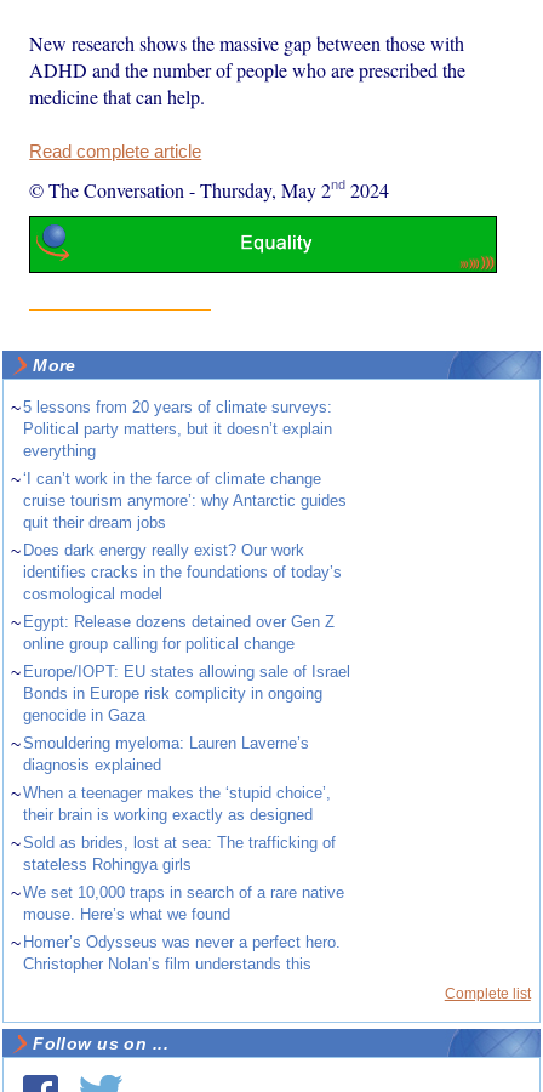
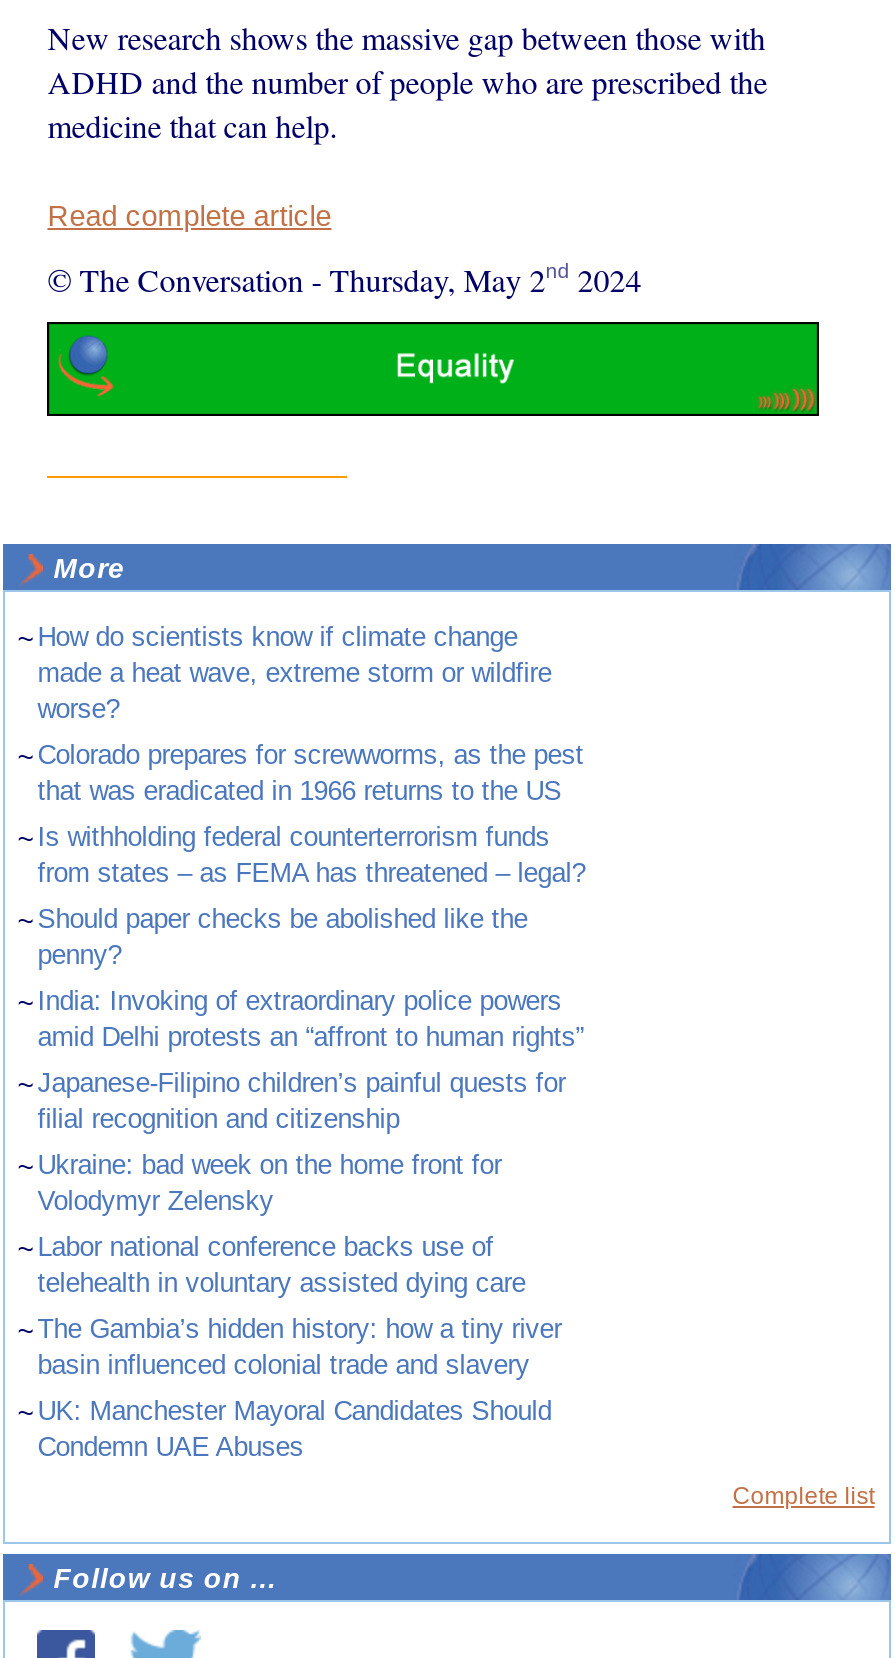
- ~ 5 lessons from 20 years of climate surveys:
- Political party matters, but it doesn’t explain
- everything
+ ~ How do scientists know if climate change
+ made a heat wave, extreme storm or wildfire
+ worse?

- ~ ‘I can’t work in the farce of climate change
- cruise tourism anymore’: why Antarctic guides
- quit their dream jobs
+ ~ Colorado prepares for screwworms, as the pest
+ that was eradicated in 1966 returns to the US

- ~ Does dark energy really exist? Our work
- identifies cracks in the foundations of today’s
- cosmological model
+ ~ Is withholding federal counterterrorism funds
+ from states – as FEMA has threatened – legal?

- ~ Egypt: Release dozens detained over Gen Z
- online group calling for political change
+ ~ Should paper checks be abolished like the
+ penny?

- ~ Europe/IOPT: EU states allowing sale of Israel
- Bonds in Europe risk complicity in ongoing
- genocide in Gaza
+ ~ India: Invoking of extraordinary police powers
+ amid Delhi protests an “affront to human rights”

- ~ Smouldering myeloma: Lauren Laverne’s
- diagnosis explained
+ ~ Japanese-Filipino children’s painful quests for
+ filial recognition and citizenship

- ~ When a teenager makes the ‘stupid choice’,
- their brain is working exactly as designed
+ ~ Ukraine: bad week on the home front for
+ Volodymyr Zelensky

- ~ Sold as brides, lost at sea: The trafficking of
- stateless Rohingya girls
+ ~ Labor national conference backs use of
+ telehealth in voluntary assisted dying care

- ~ We set 10,000 traps in search of a rare native
- mouse. Here’s what we found
+ ~ The Gambia’s hidden history: how a tiny river
+ basin influenced colonial trade and slavery

- ~ Homer’s Odysseus was never a perfect hero.
- Christopher Nolan’s film understands this
+ ~ UK: Manchester Mayoral Candidates Should
+ Condemn UAE Abuses
